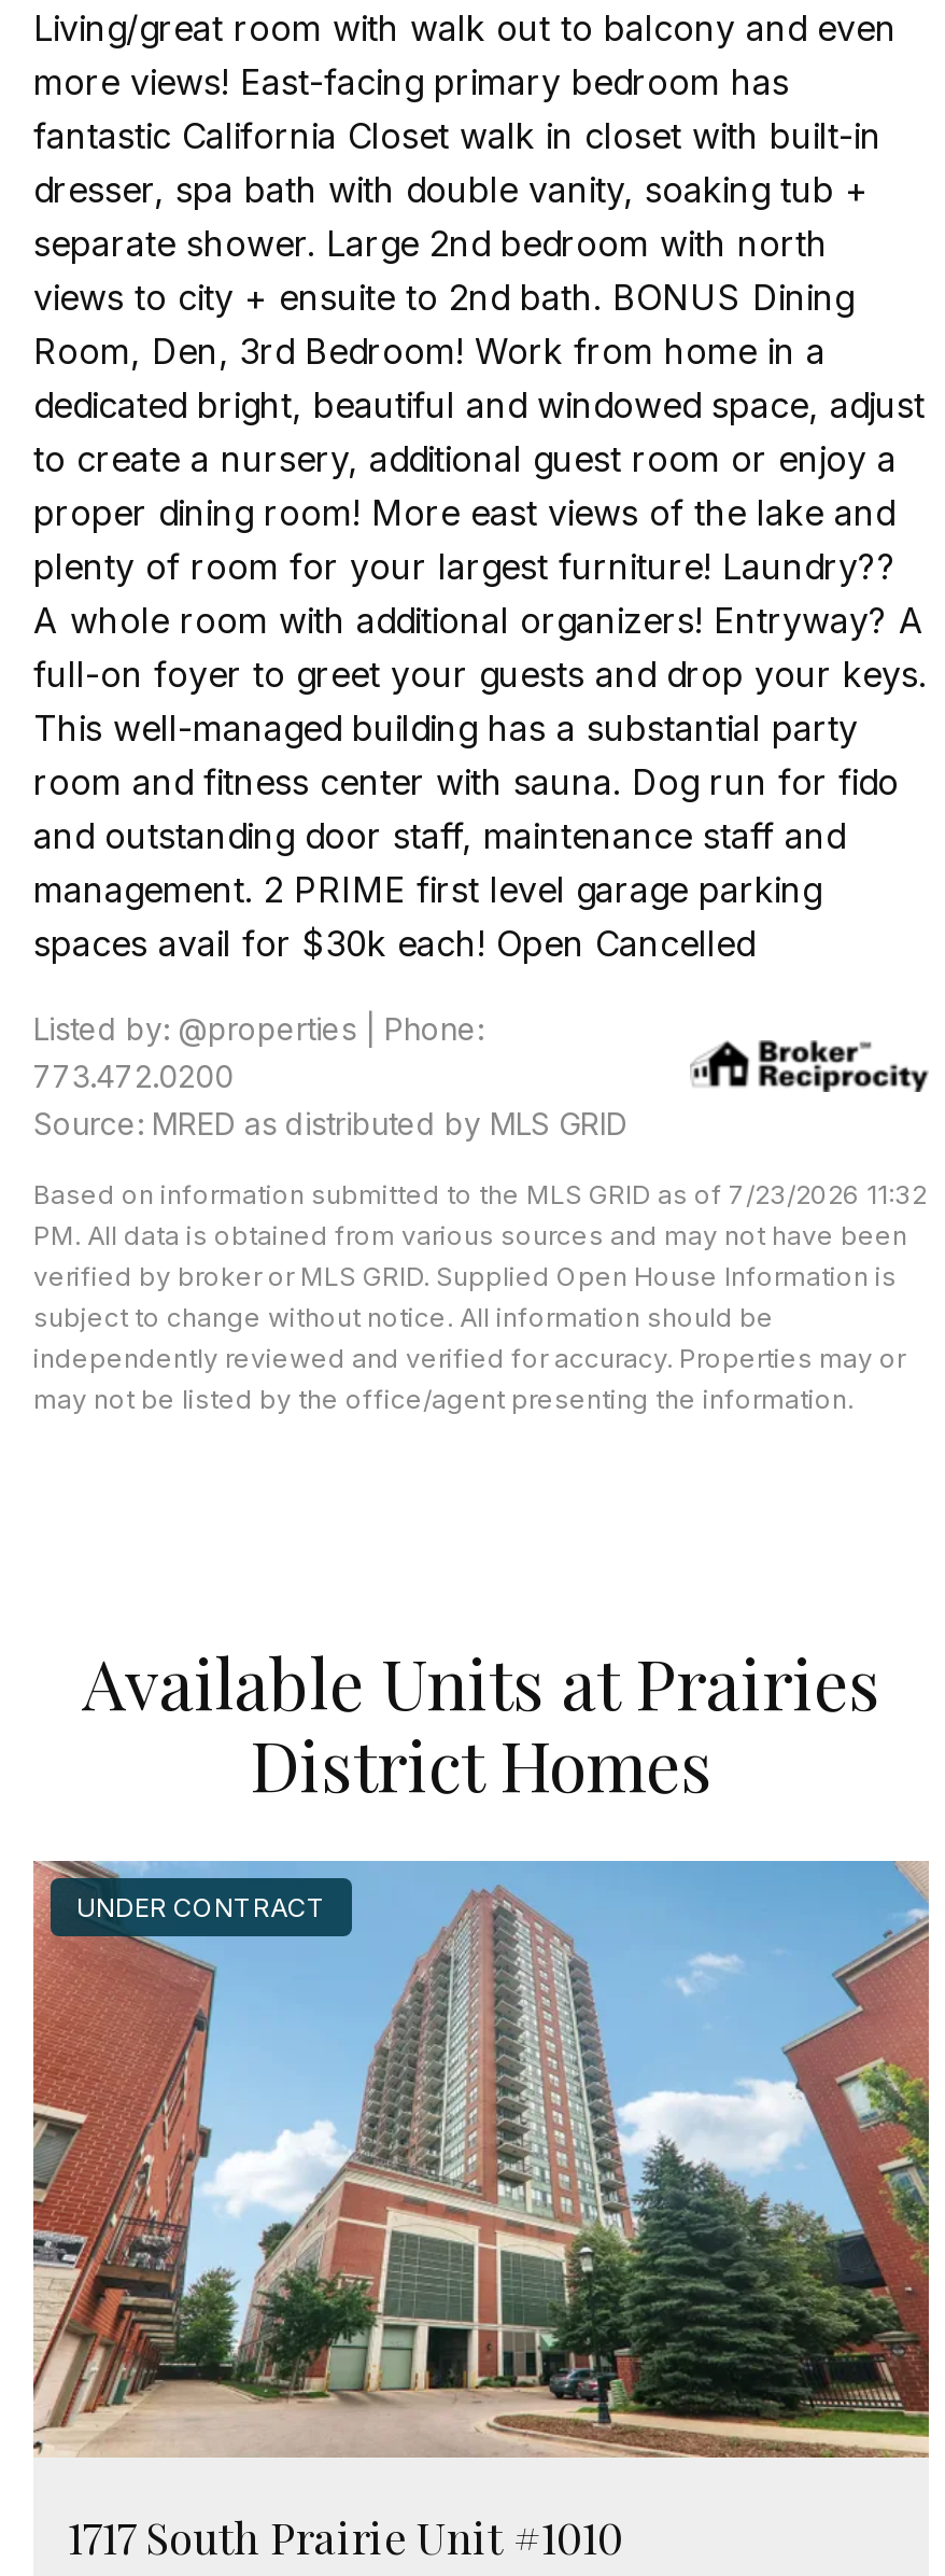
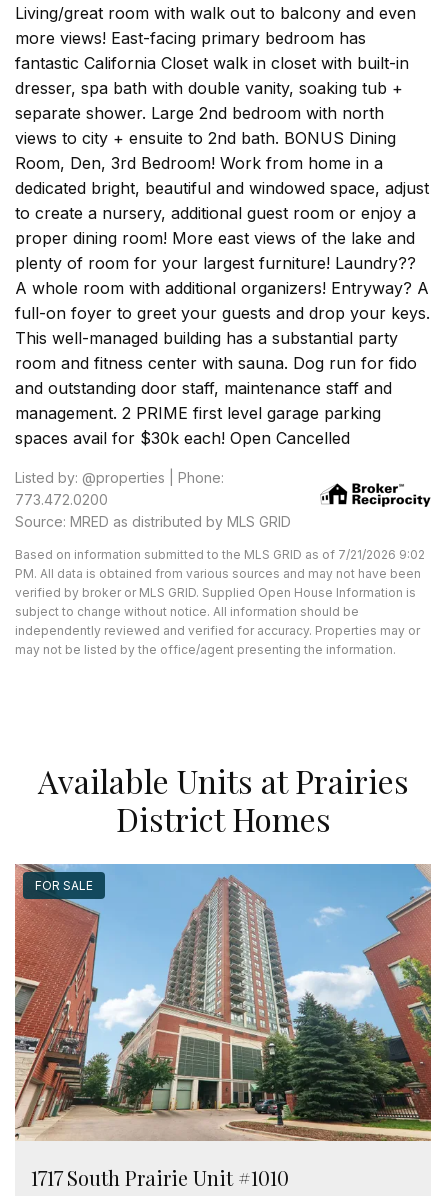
- Based on information submitted to the MLS GRID as of 7/23/2026 11:32
+ Based on information submitted to the MLS GRID as of 7/21/2026 9:02

- UNDER CONTRACT
+ FOR SALE
